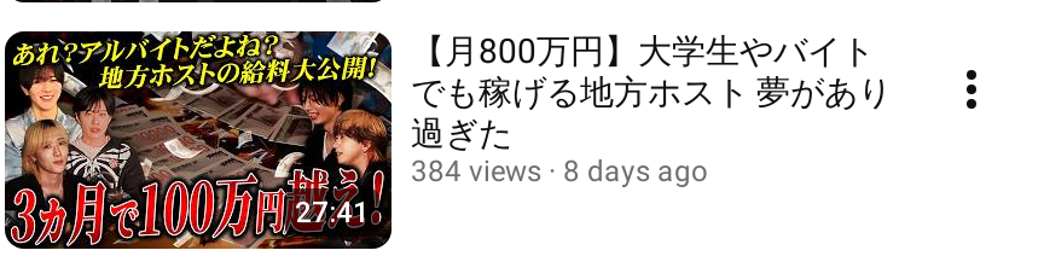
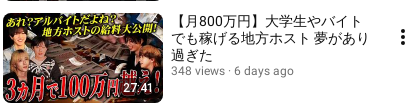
- 384 views
+ 348 views

- 8 days ago
+ 6 days ago
